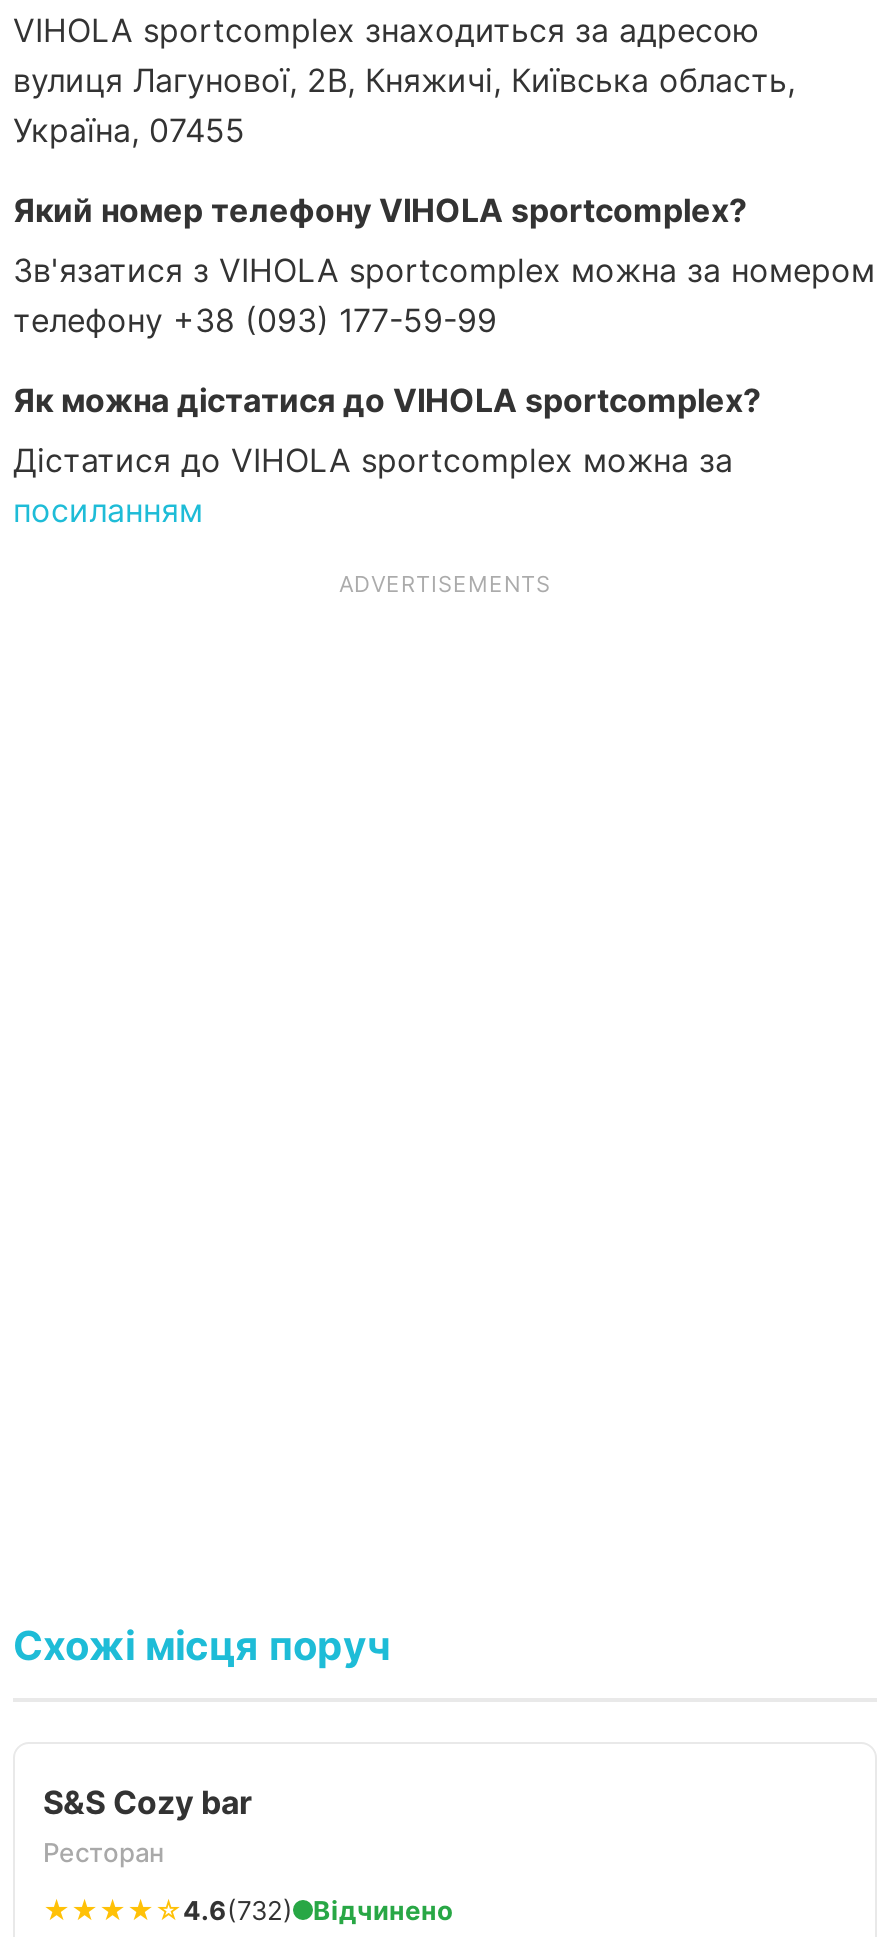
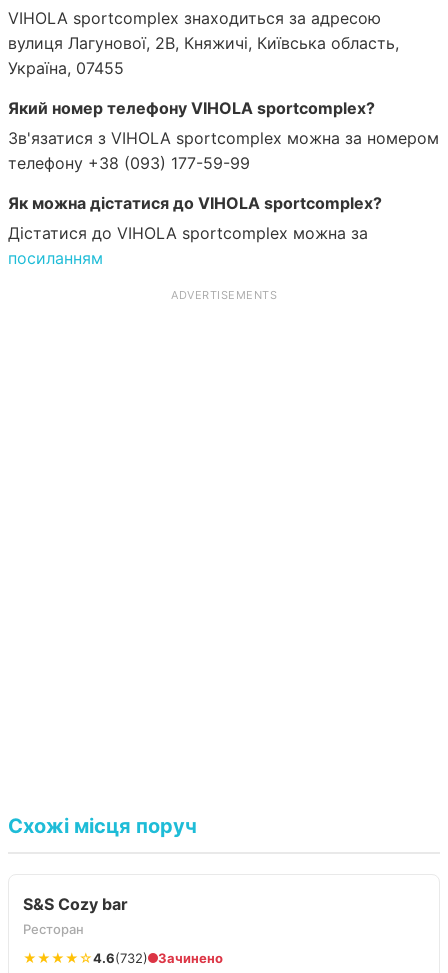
- Відчинено
+ Зачинено
